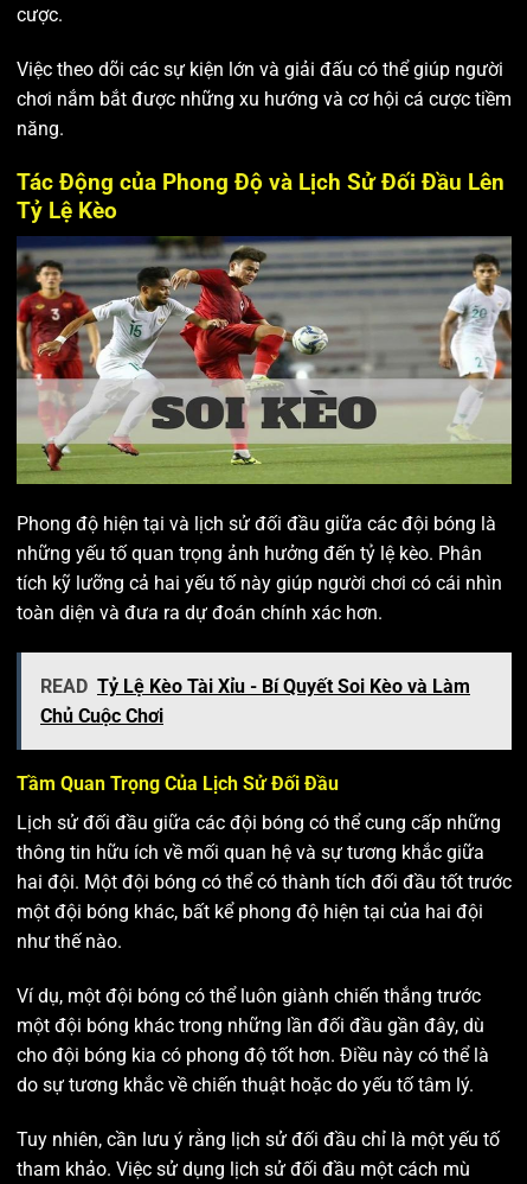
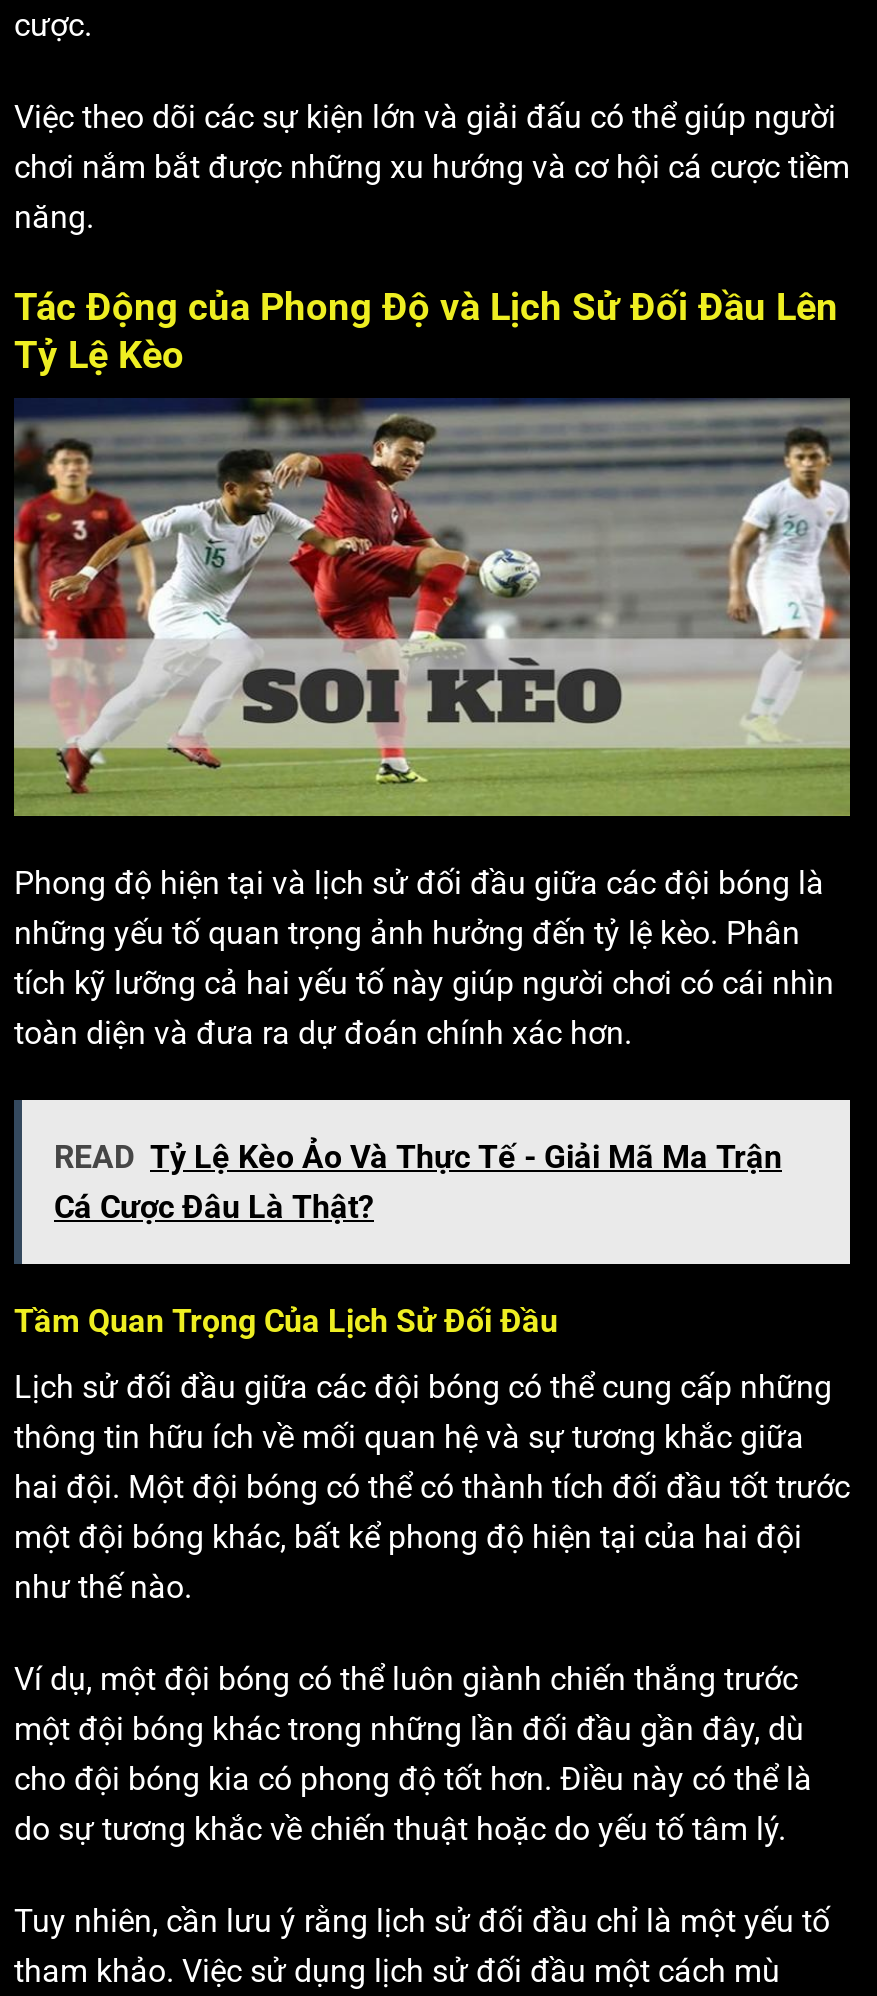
- READ Tỷ Lệ Kèo Tài Xỉu - Bí Quyết Soi Kèo và Làm
- Chủ Cuộc Chơi
+ READ Tỷ Lệ Kèo Ảo Và Thực Tế - Giải Mã Ma Trận
+ Cá Cược Đâu Là Thật?
